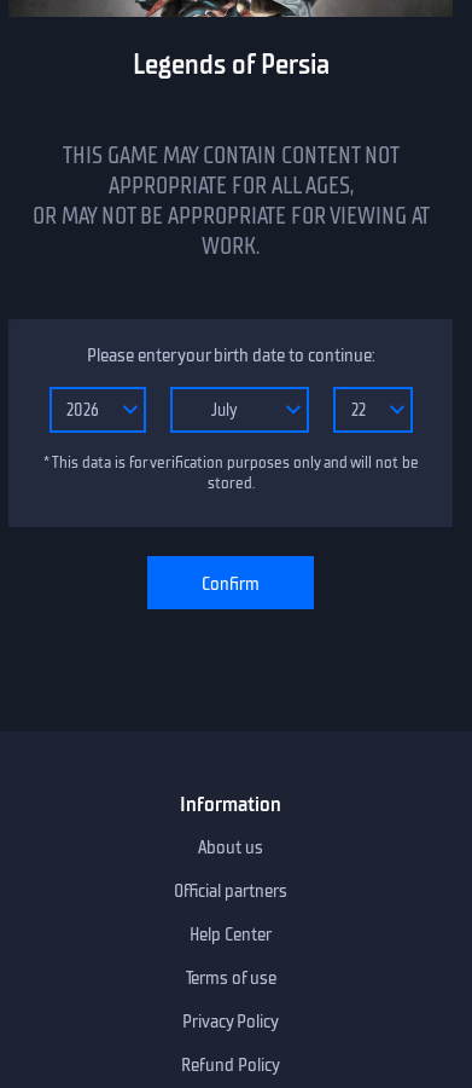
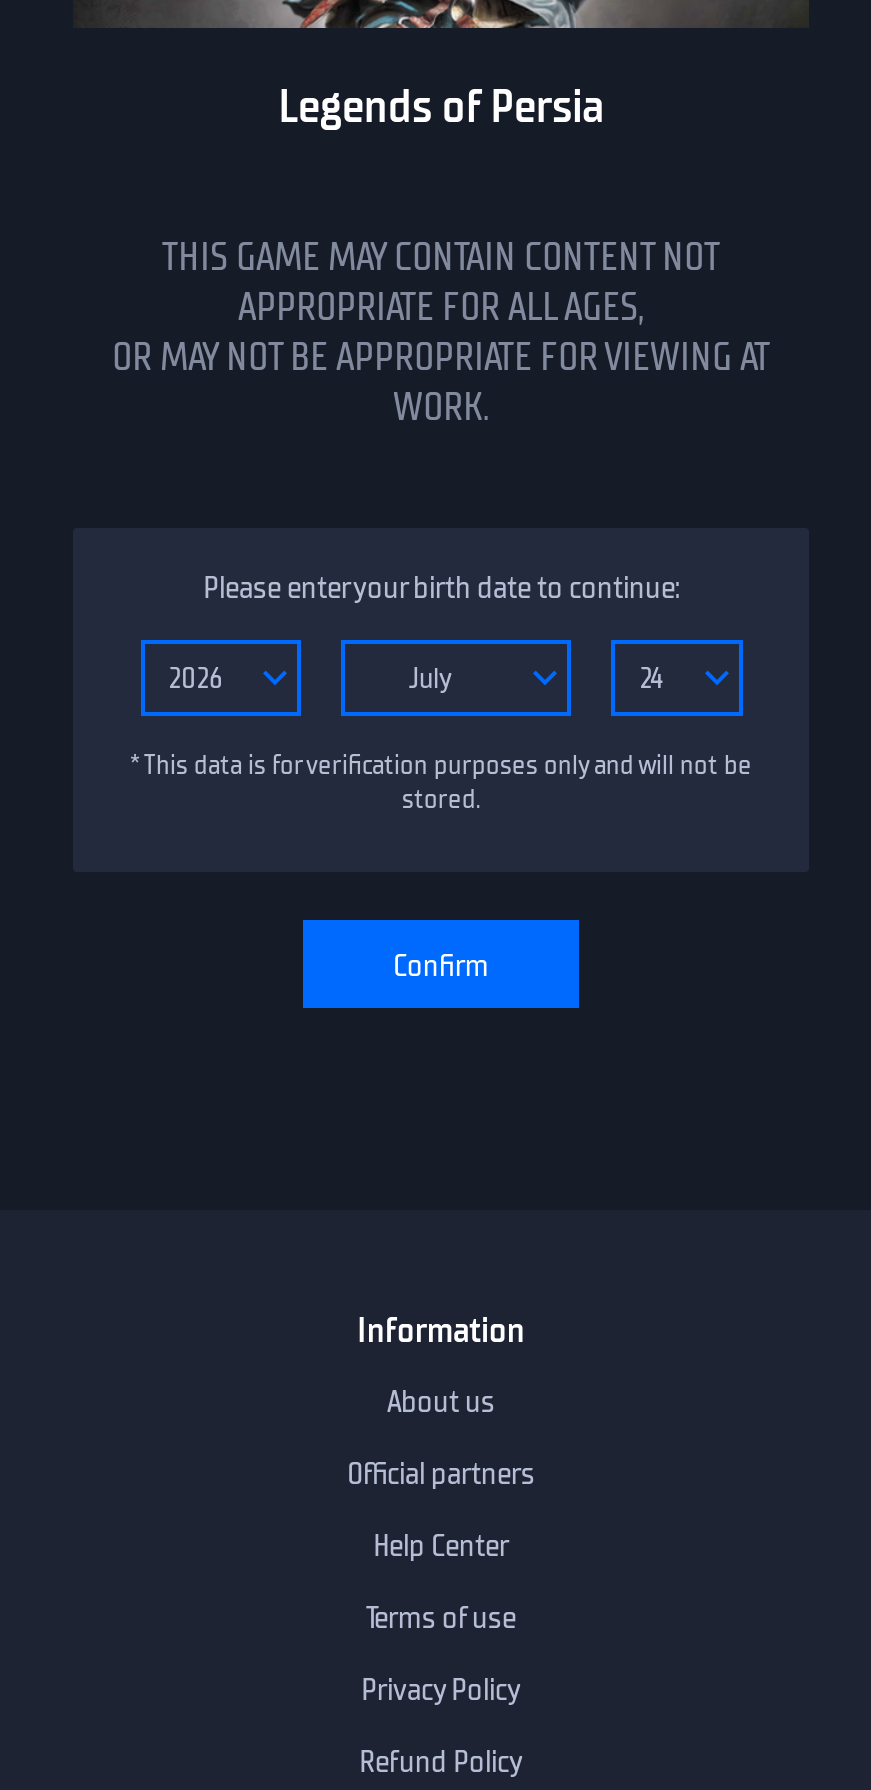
- 22
+ 24
